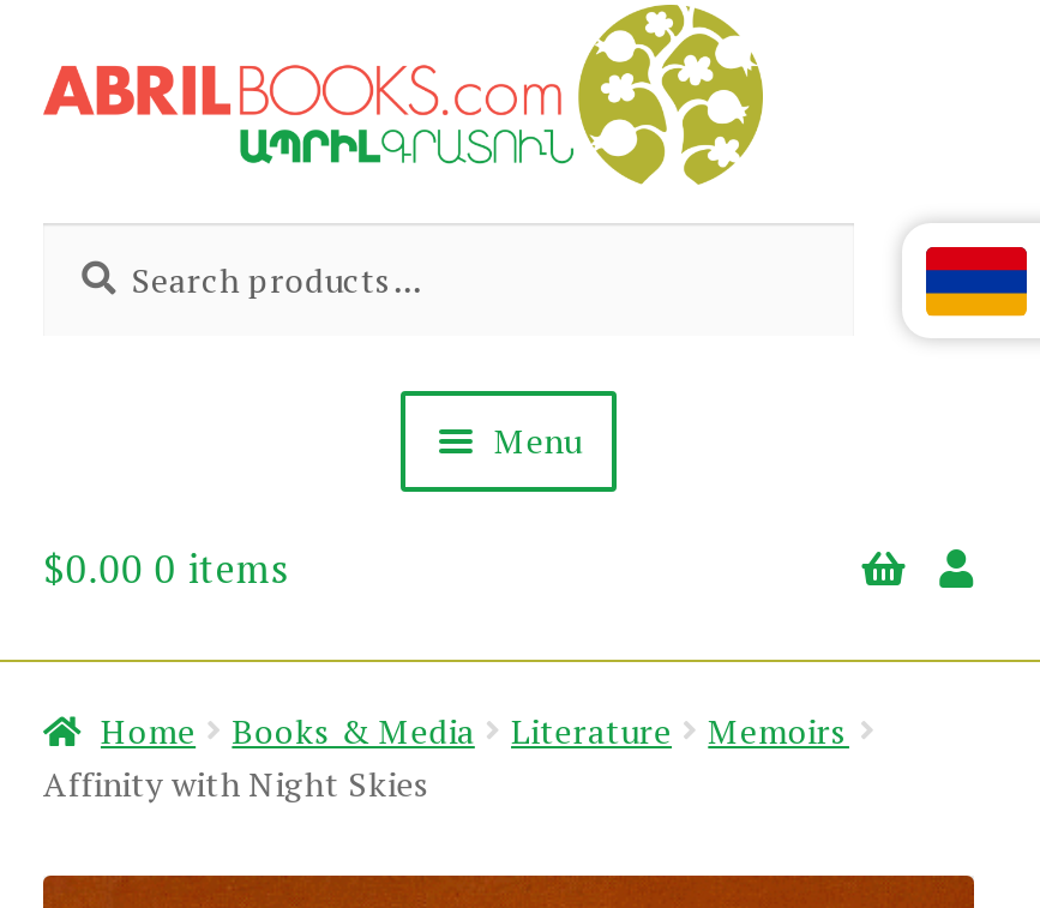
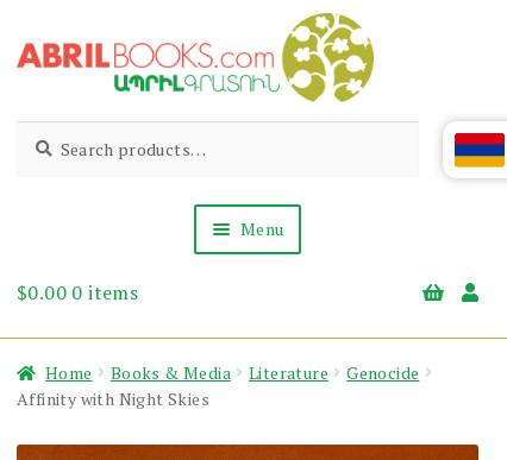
- Memoirs
+ Genocide
